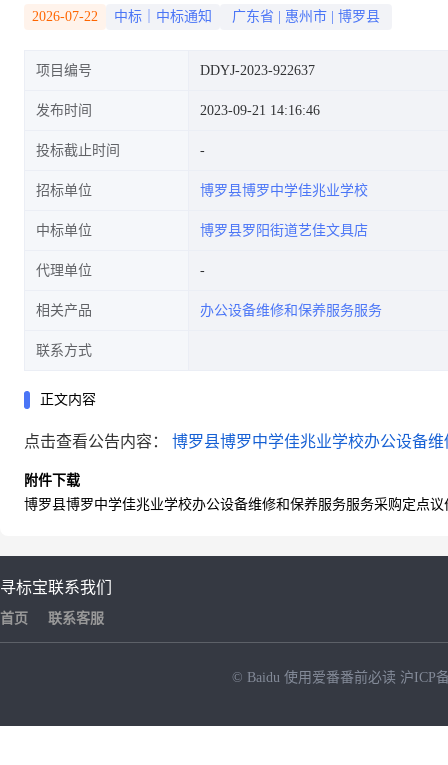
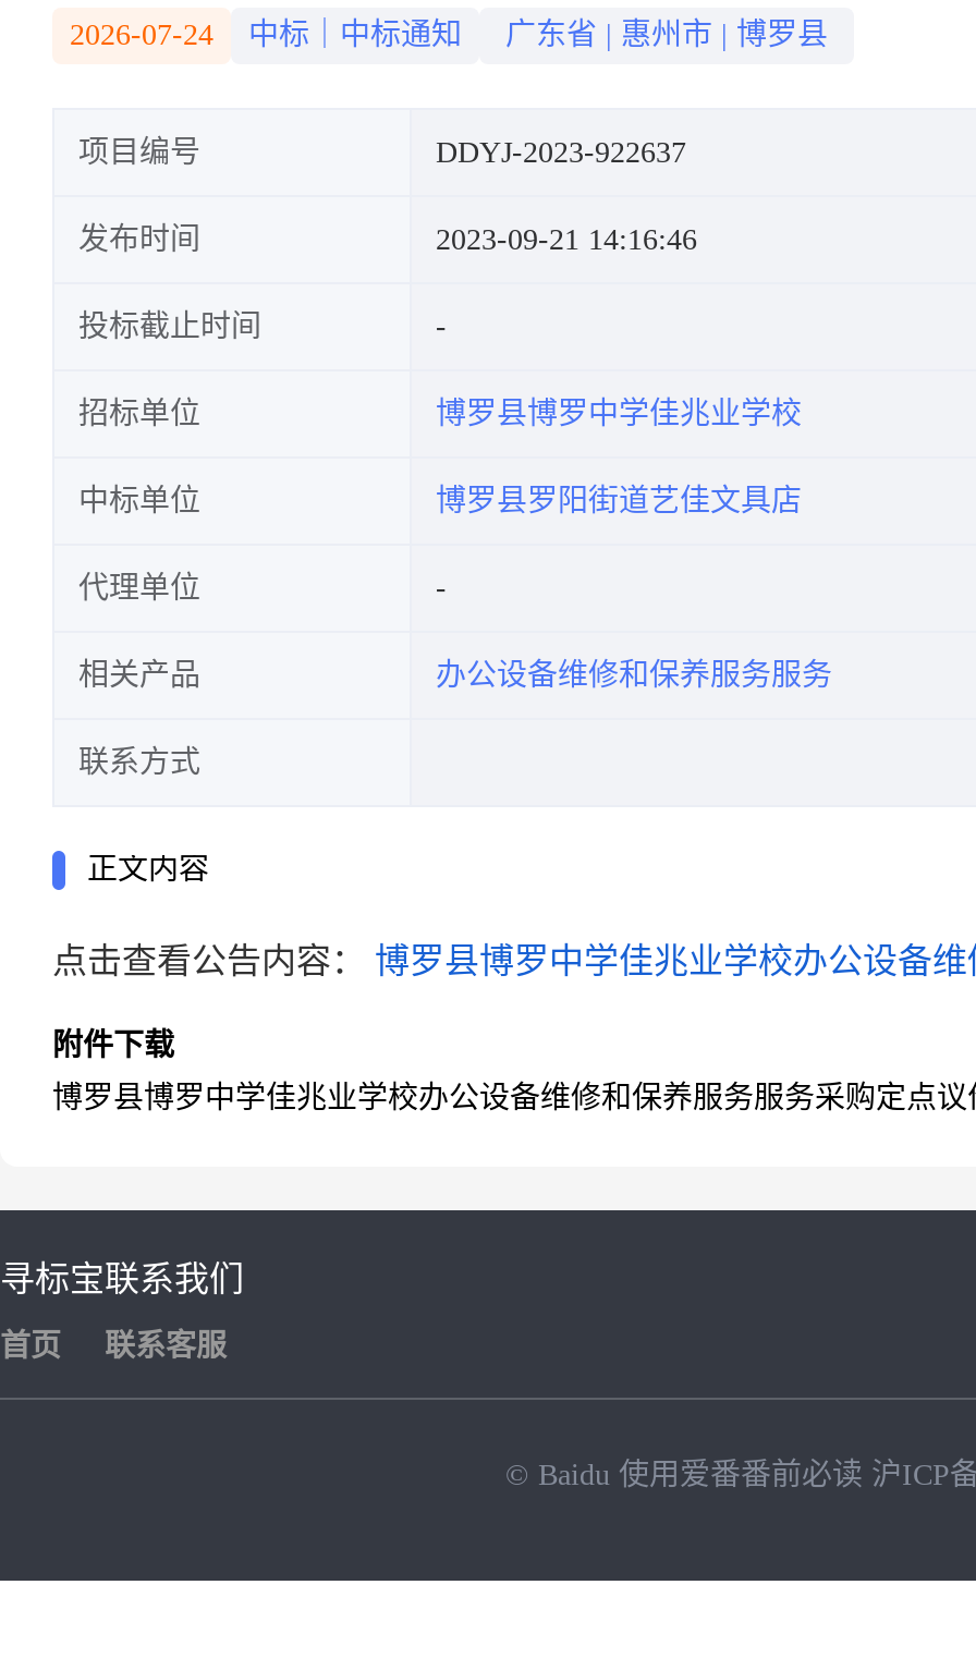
- 2026-07-22
+ 2026-07-24
